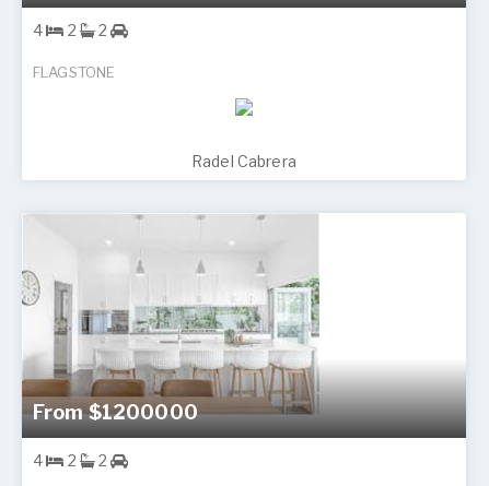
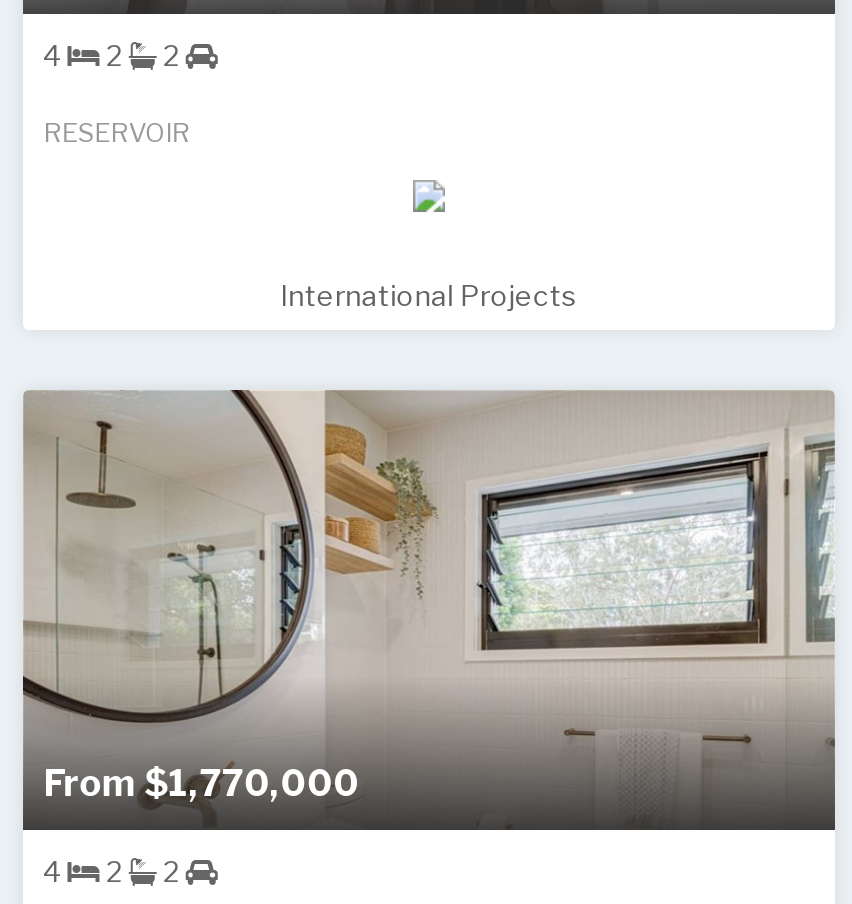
- FLAGSTONE
+ RESERVOIR

- Radel Cabrera
+ International Projects

- [image]
- From $1200000
+ [image]
+ From $1,770,000
